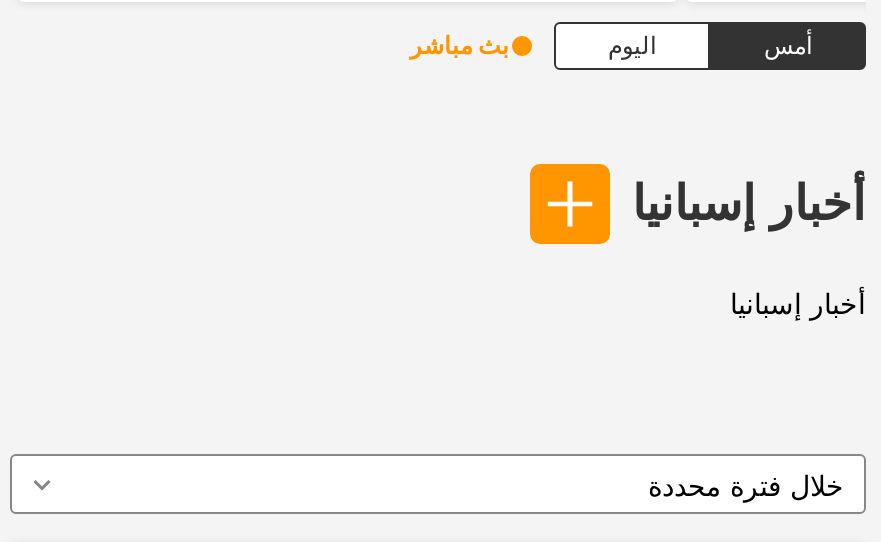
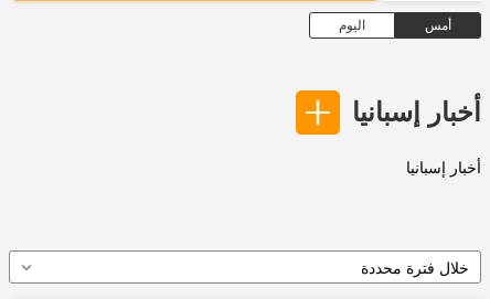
- بث مباشر
